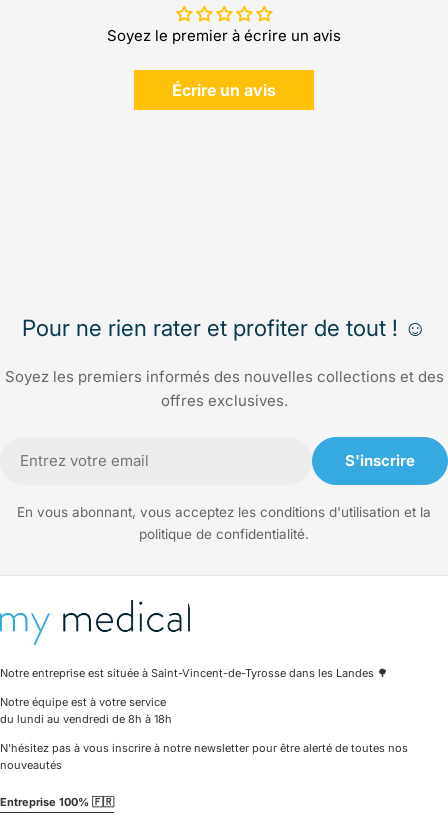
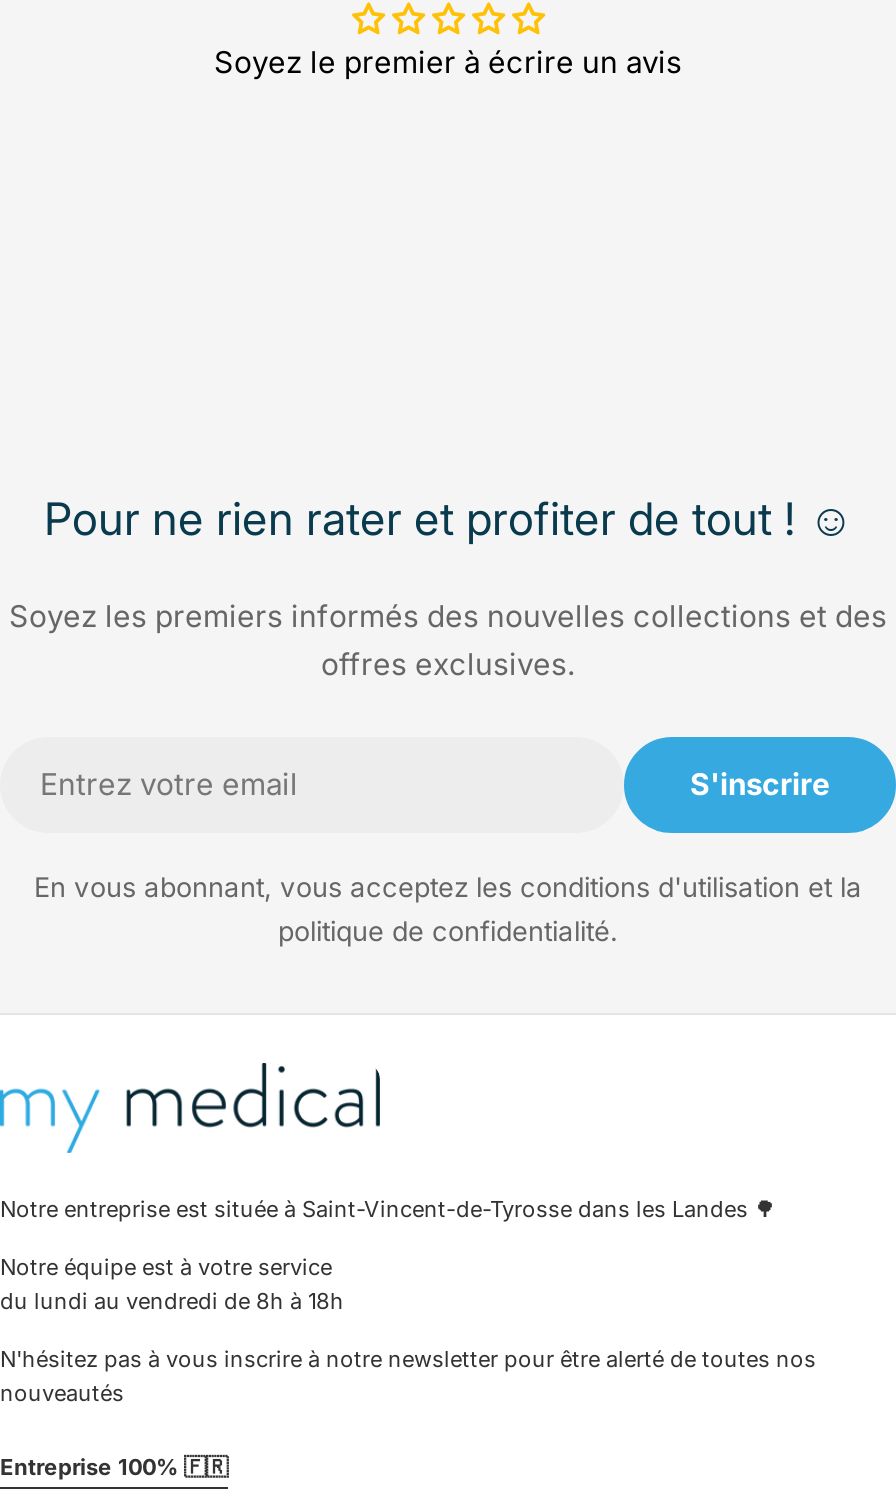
- Écrire un avis
